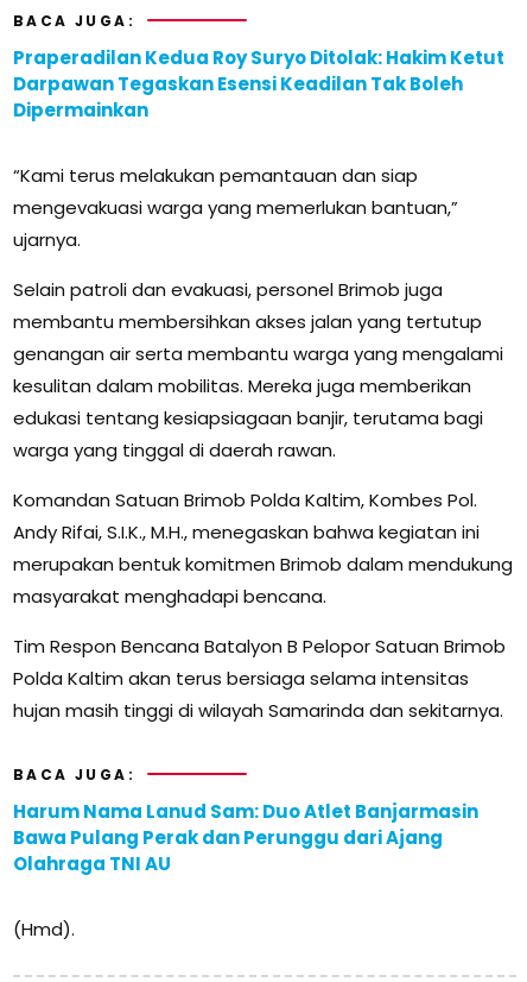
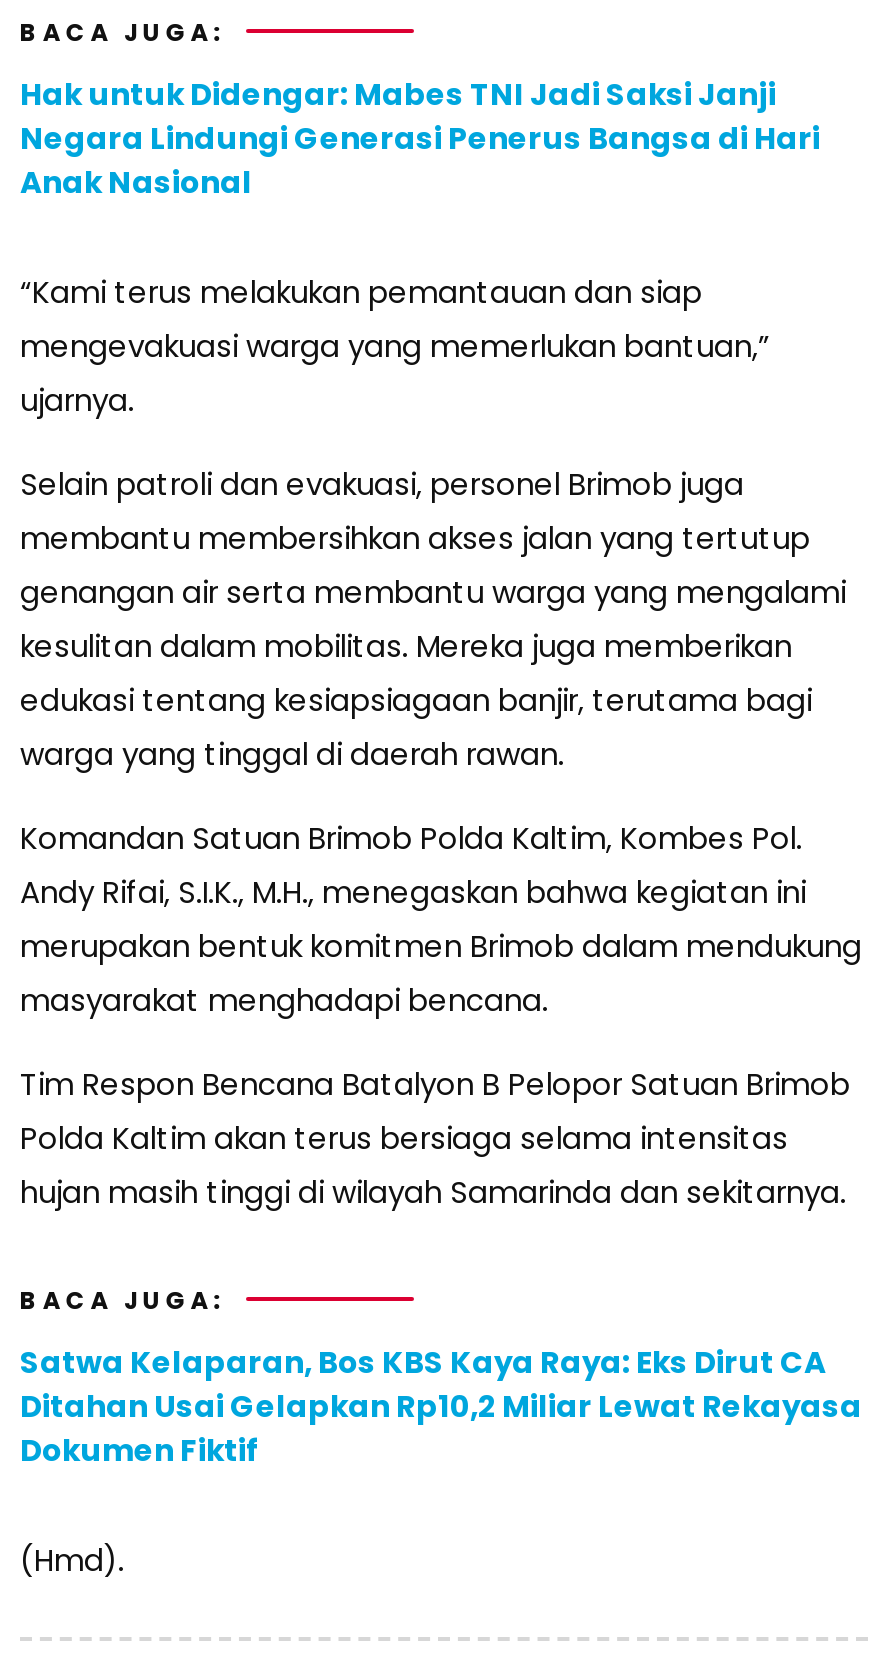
- Praperadilan Kedua Roy Suryo Ditolak: Hakim Ketut
- Darpawan Tegaskan Esensi Keadilan Tak Boleh
- Dipermainkan
+ Hak untuk Didengar: Mabes TNI Jadi Saksi Janji
+ Negara Lindungi Generasi Penerus Bangsa di Hari
+ Anak Nasional

- Harum Nama Lanud Sam: Duo Atlet Banjarmasin
- Bawa Pulang Perak dan Perunggu dari Ajang
- Olahraga TNI AU
+ Satwa Kelaparan, Bos KBS Kaya Raya: Eks Dirut CA
+ Ditahan Usai Gelapkan Rp10,2 Miliar Lewat Rekayasa
+ Dokumen Fiktif
